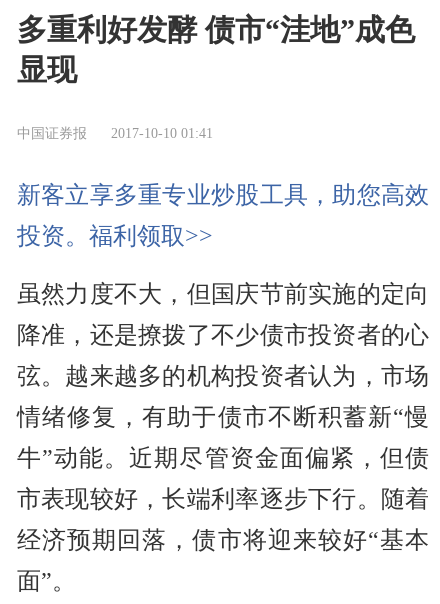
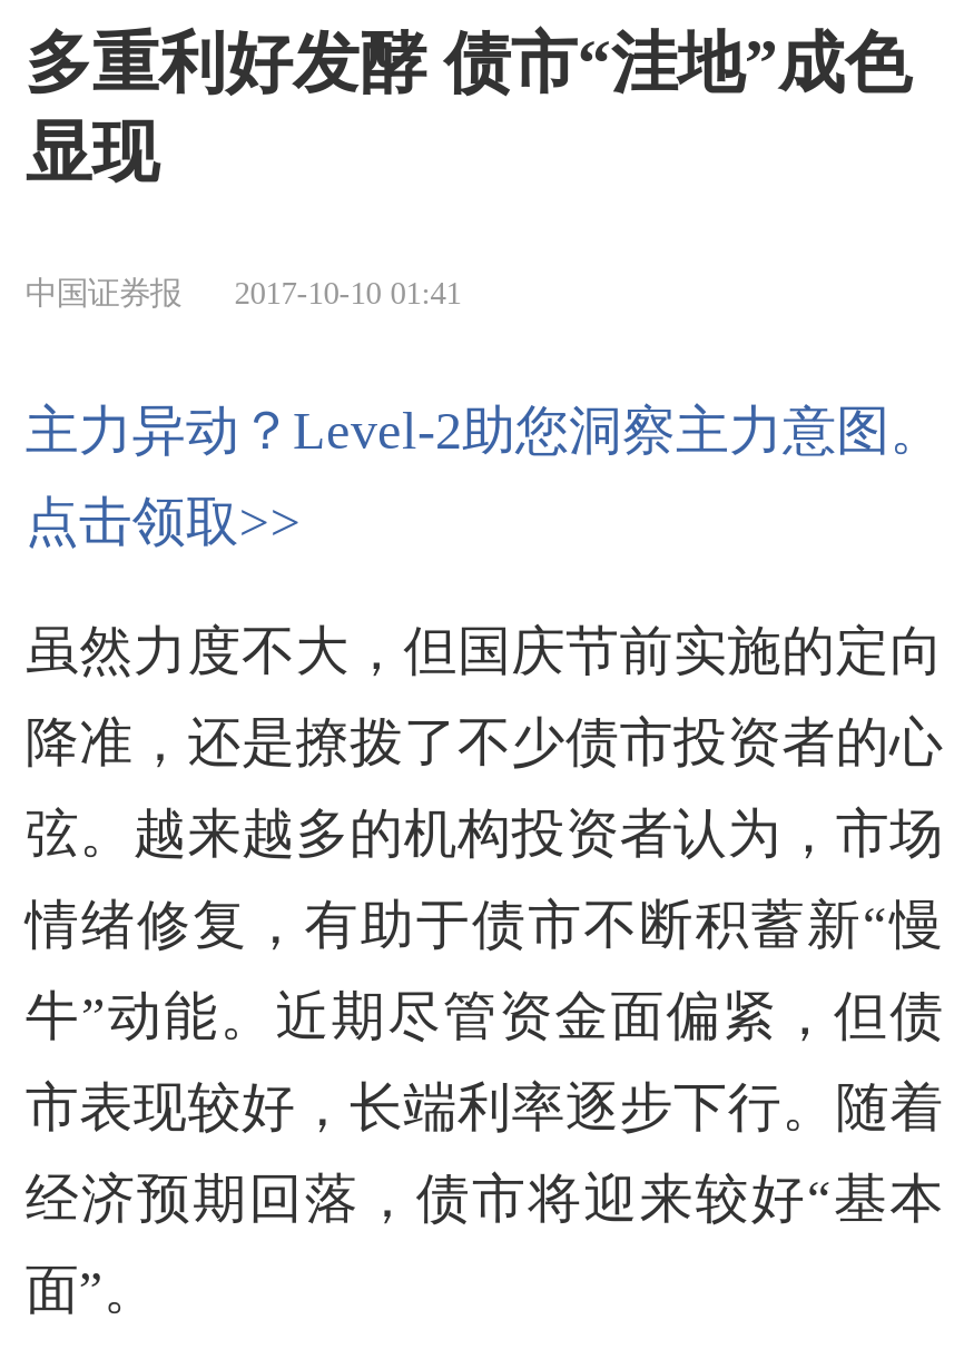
- 新客立享多重专业炒股工具，助您高效
+ 主力异动？Level-2助您洞察主力意图。

- 投资。福利领取>>
+ 点击领取>>
